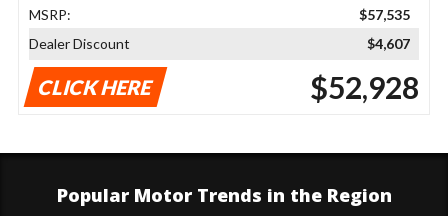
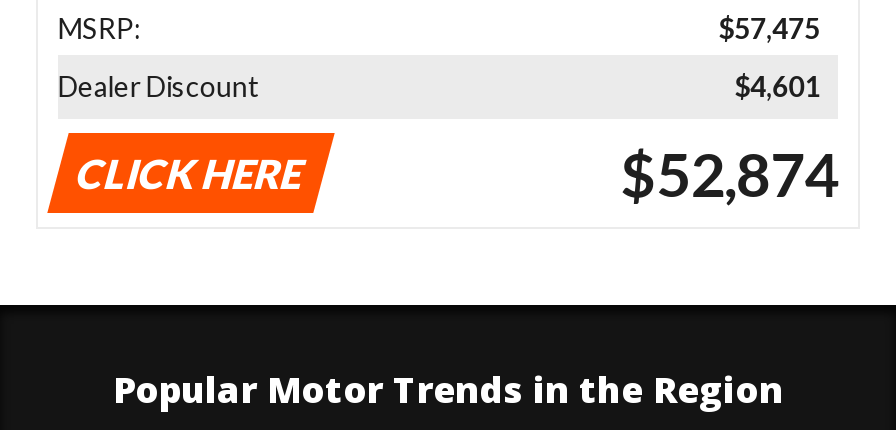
- $57,535
+ $57,475

- $4,607
+ $4,601

- $52,928
+ $52,874
